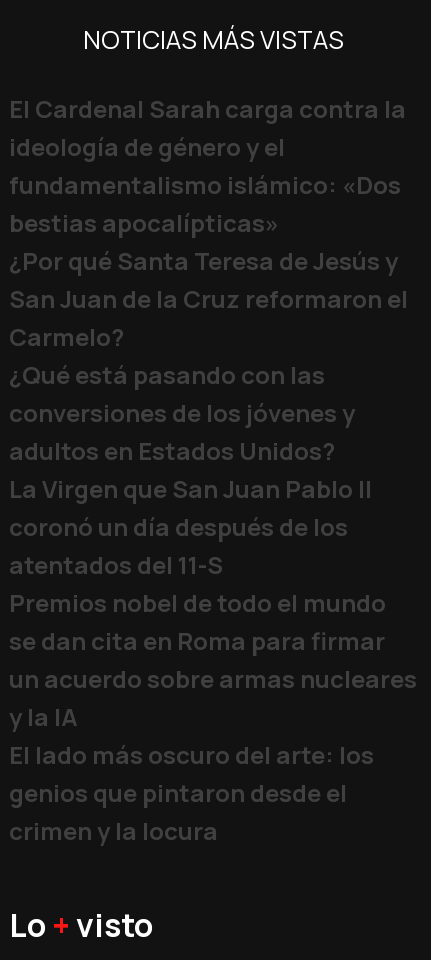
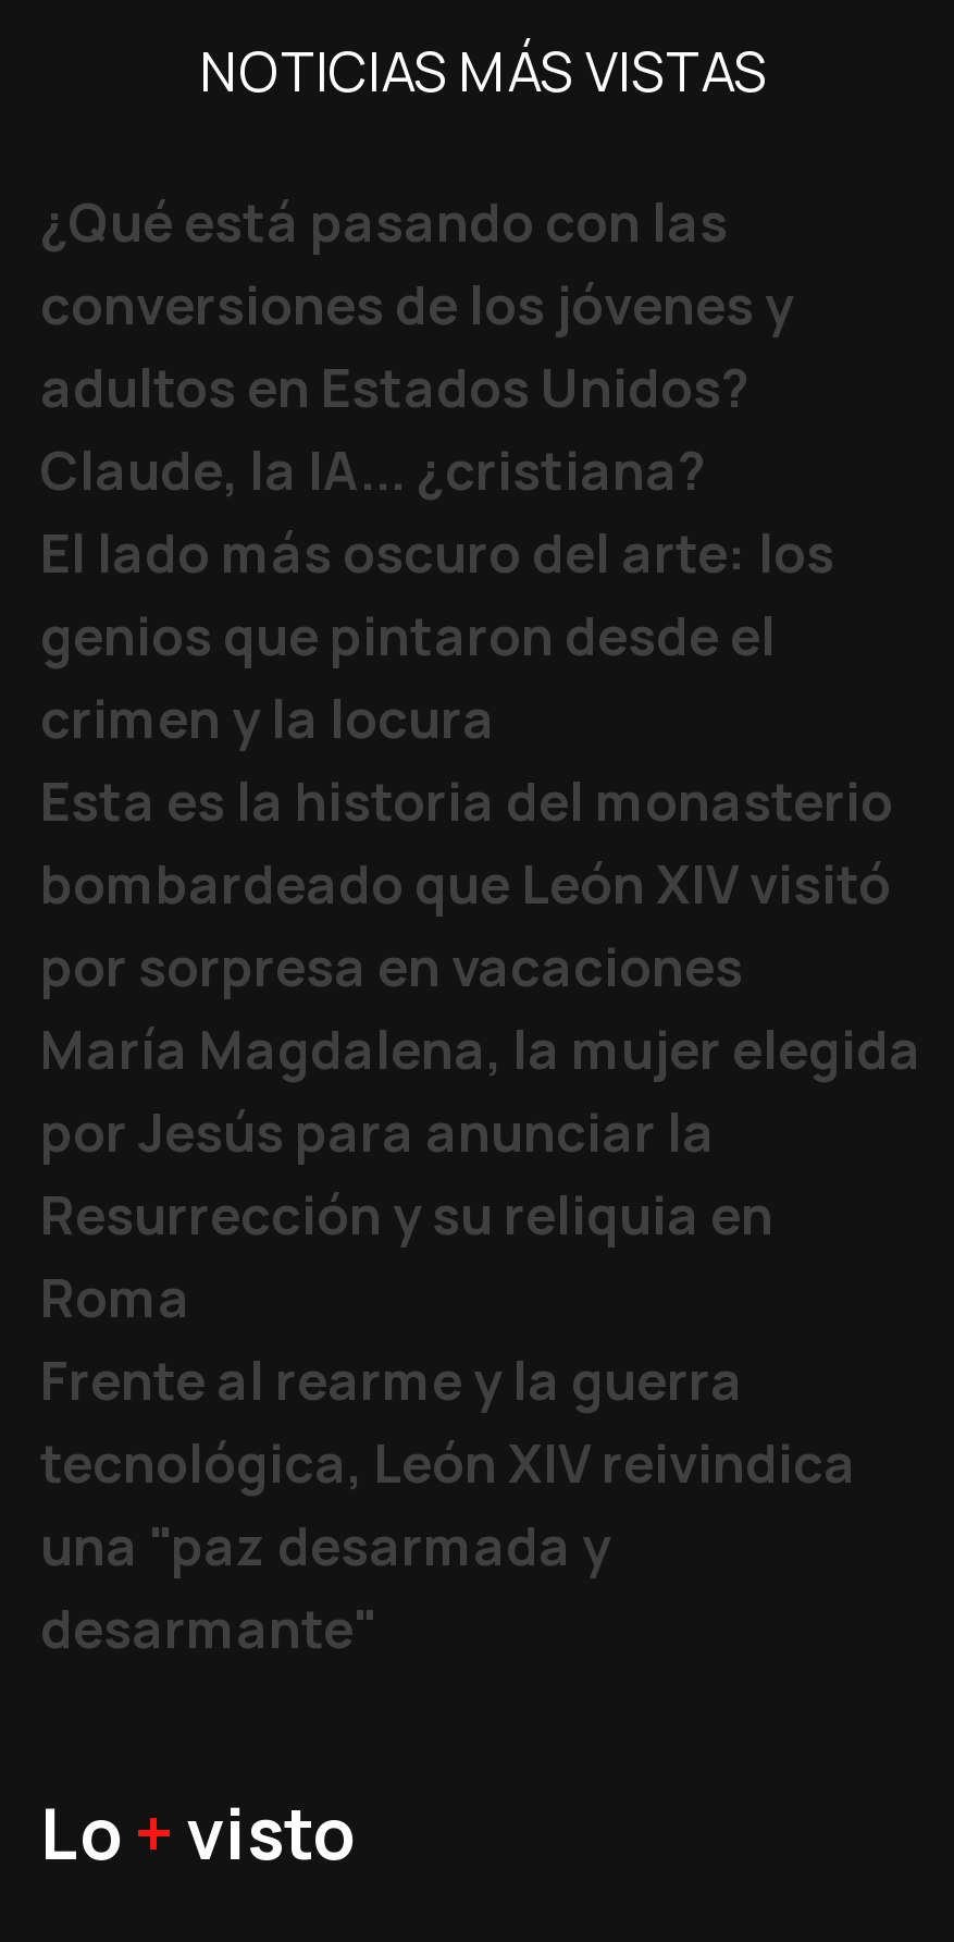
- El Cardenal Sarah carga contra la
- ideología de género y el
- fundamentalismo islámico: «Dos
- bestias apocalípticas»
- ¿Por qué Santa Teresa de Jesús y
- San Juan de la Cruz reformaron el
- Carmelo?

moved up: ¿Qué está pasando con las | conversiones de los jóvenes y | adultos en Estados Unidos?

- La Virgen que San Juan Pablo II
- coronó un día después de los
- atentados del 11-S
- Premios nobel de todo el mundo
- se dan cita en Roma para firmar
- un acuerdo sobre armas nucleares
- y la IA
+ Claude, la IA... ¿cristiana?

moved up: El lado más oscuro del arte: los | genios que pintaron desde el | crimen y la locura

+ Esta es la historia del monasterio
+ bombardeado que León XIV visitó
+ por sorpresa en vacaciones
+ María Magdalena, la mujer elegida
+ por Jesús para anunciar la
+ Resurrección y su reliquia en
+ Roma
+ Frente al rearme y la guerra
+ tecnológica, León XIV reivindica
+ una "paz desarmada y
+ desarmante"
